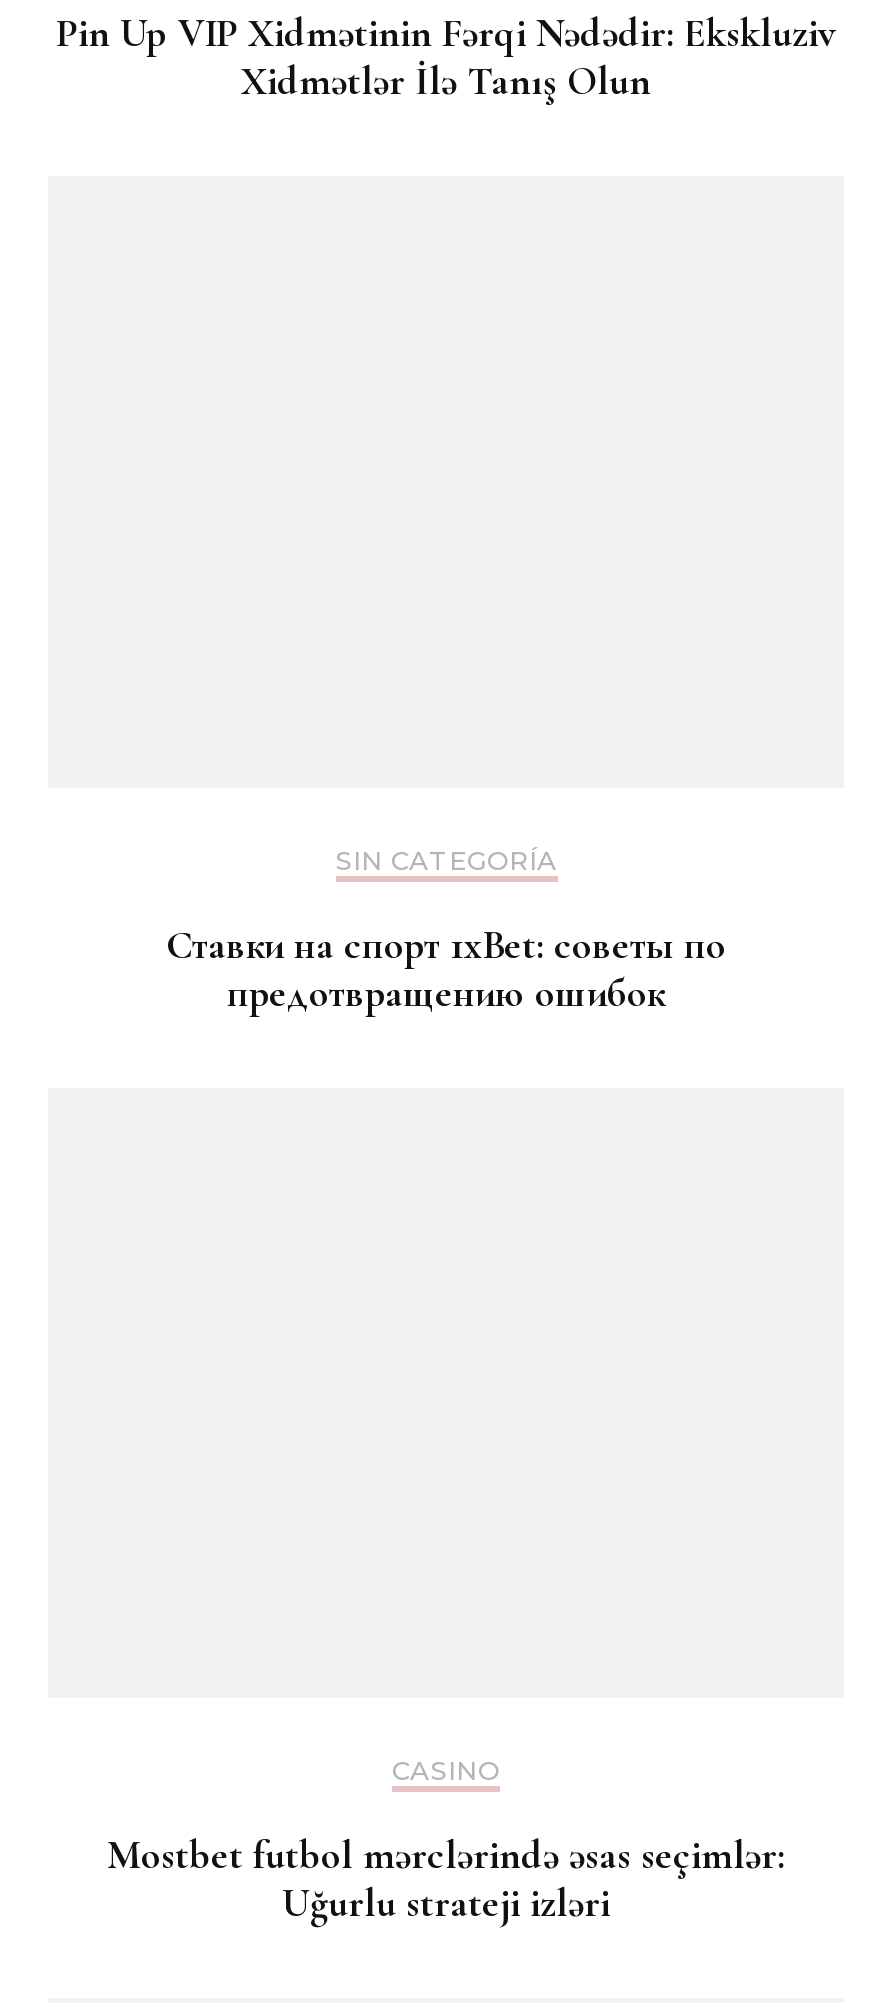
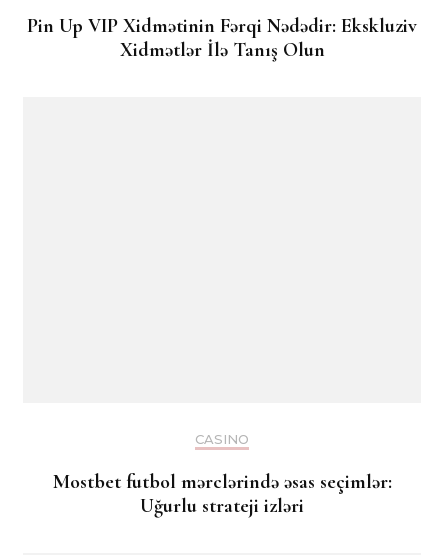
- SIN CATEGORÍA
- Ставки на спорт 1xBet: советы по
- предотвращению ошибок
